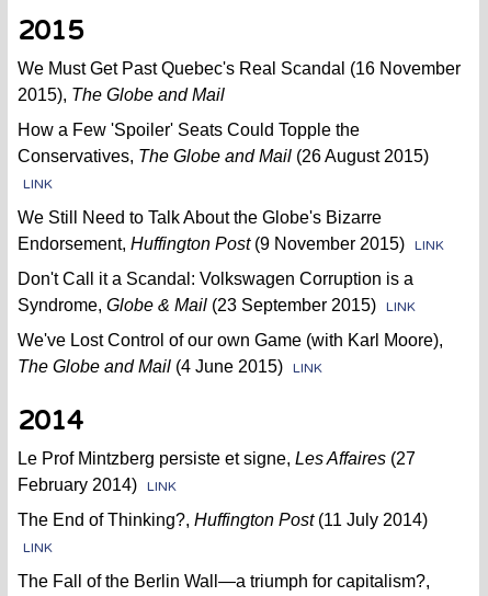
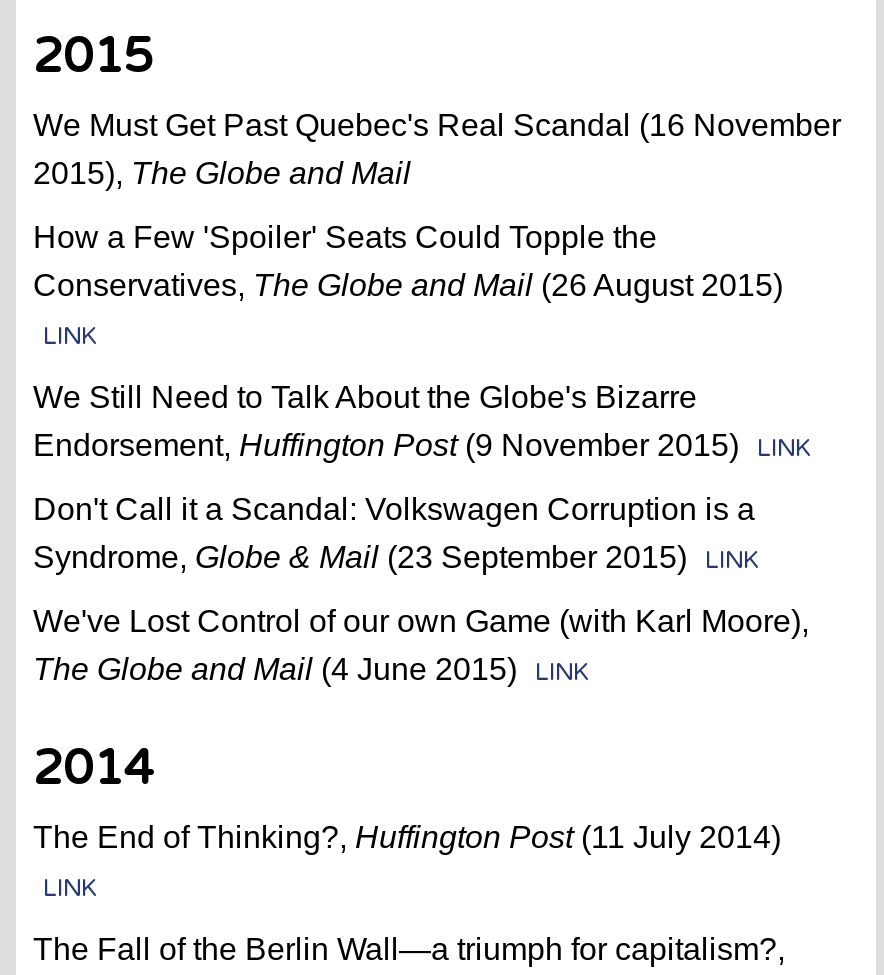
- Le Prof Mintzberg persiste et signe, Les Affaires (27
- February 2014)
- LINK
